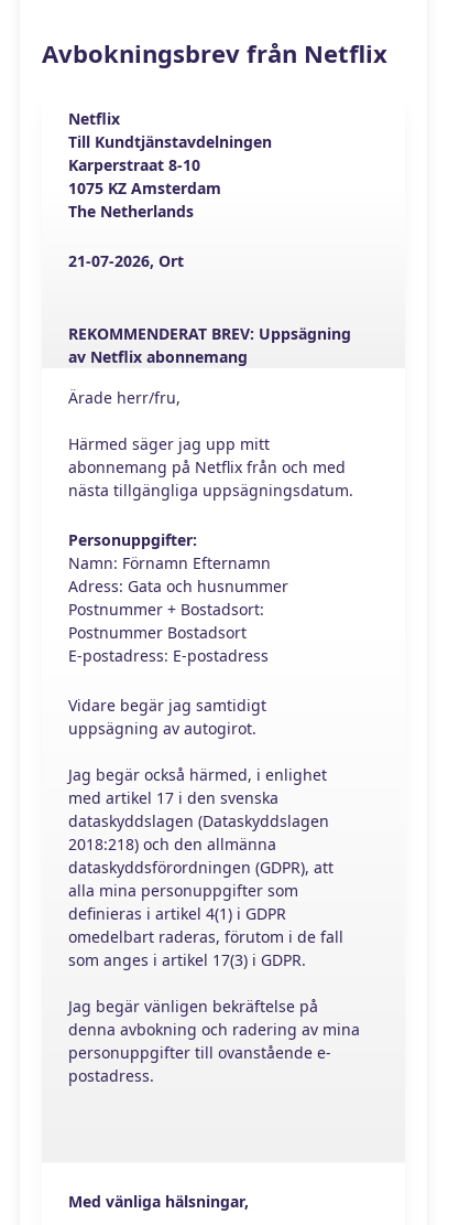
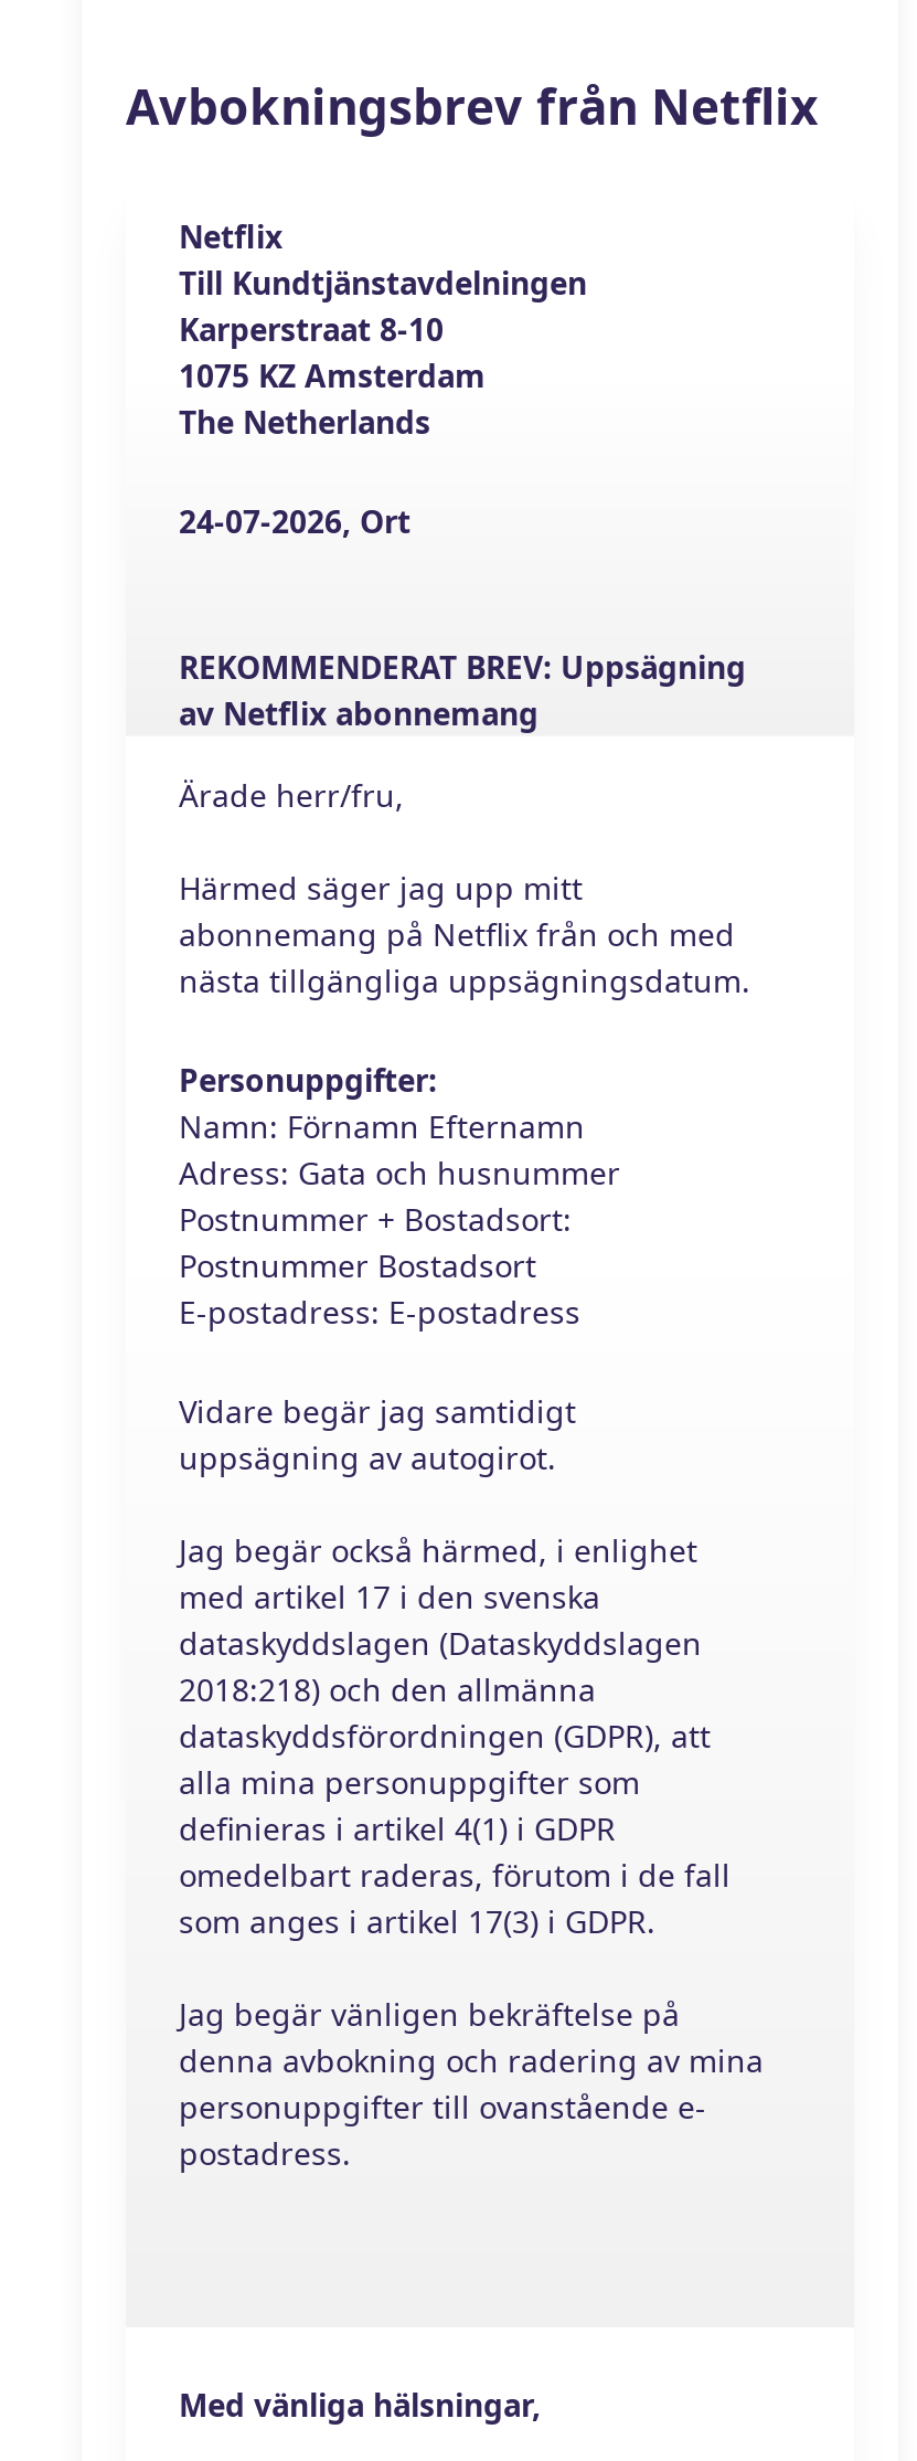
- 21-07-2026, Ort
+ 24-07-2026, Ort
